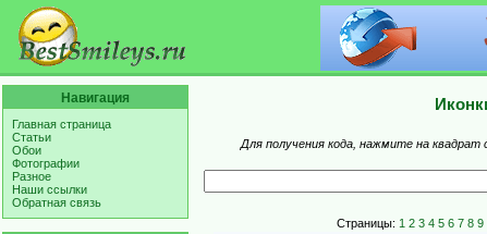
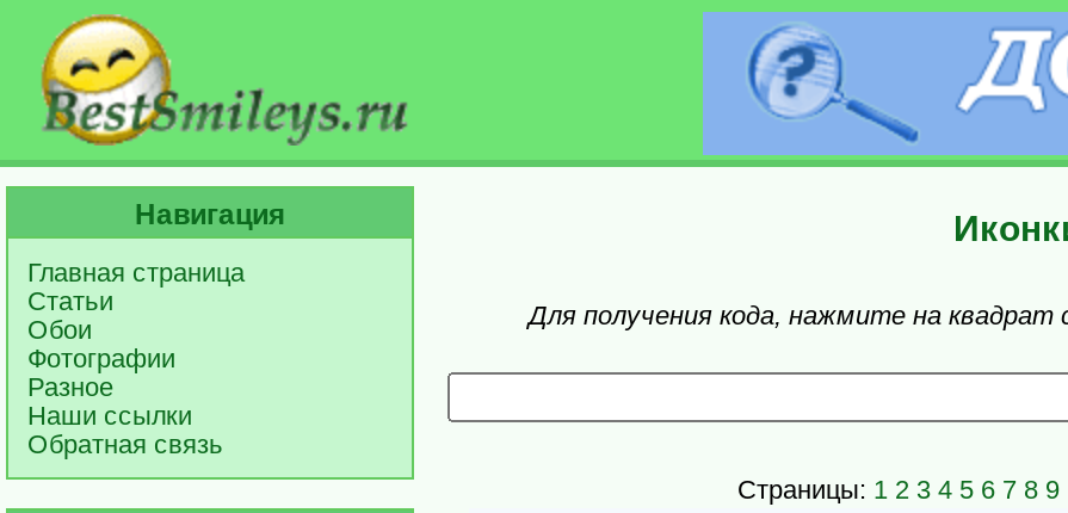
- [image]
+ [image]
